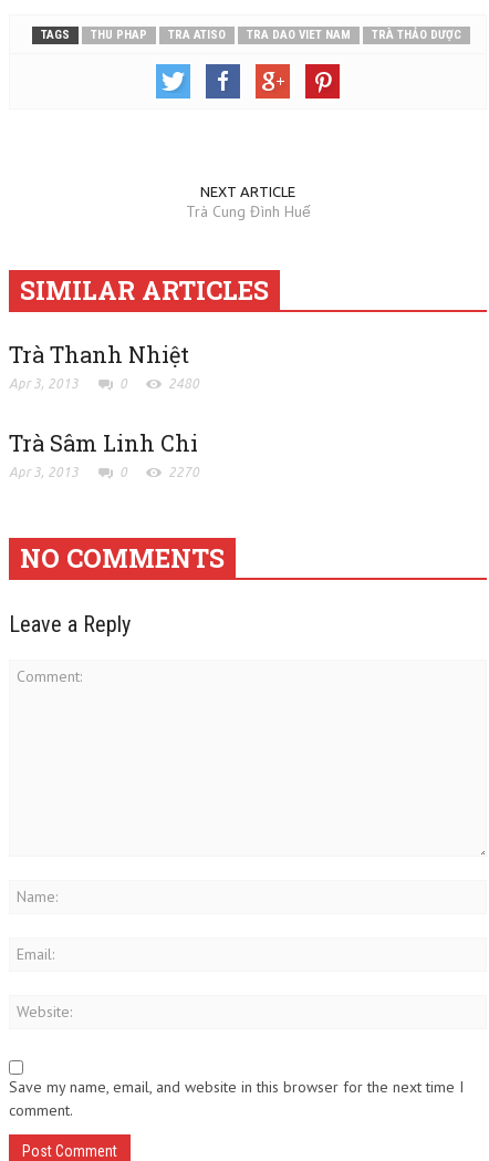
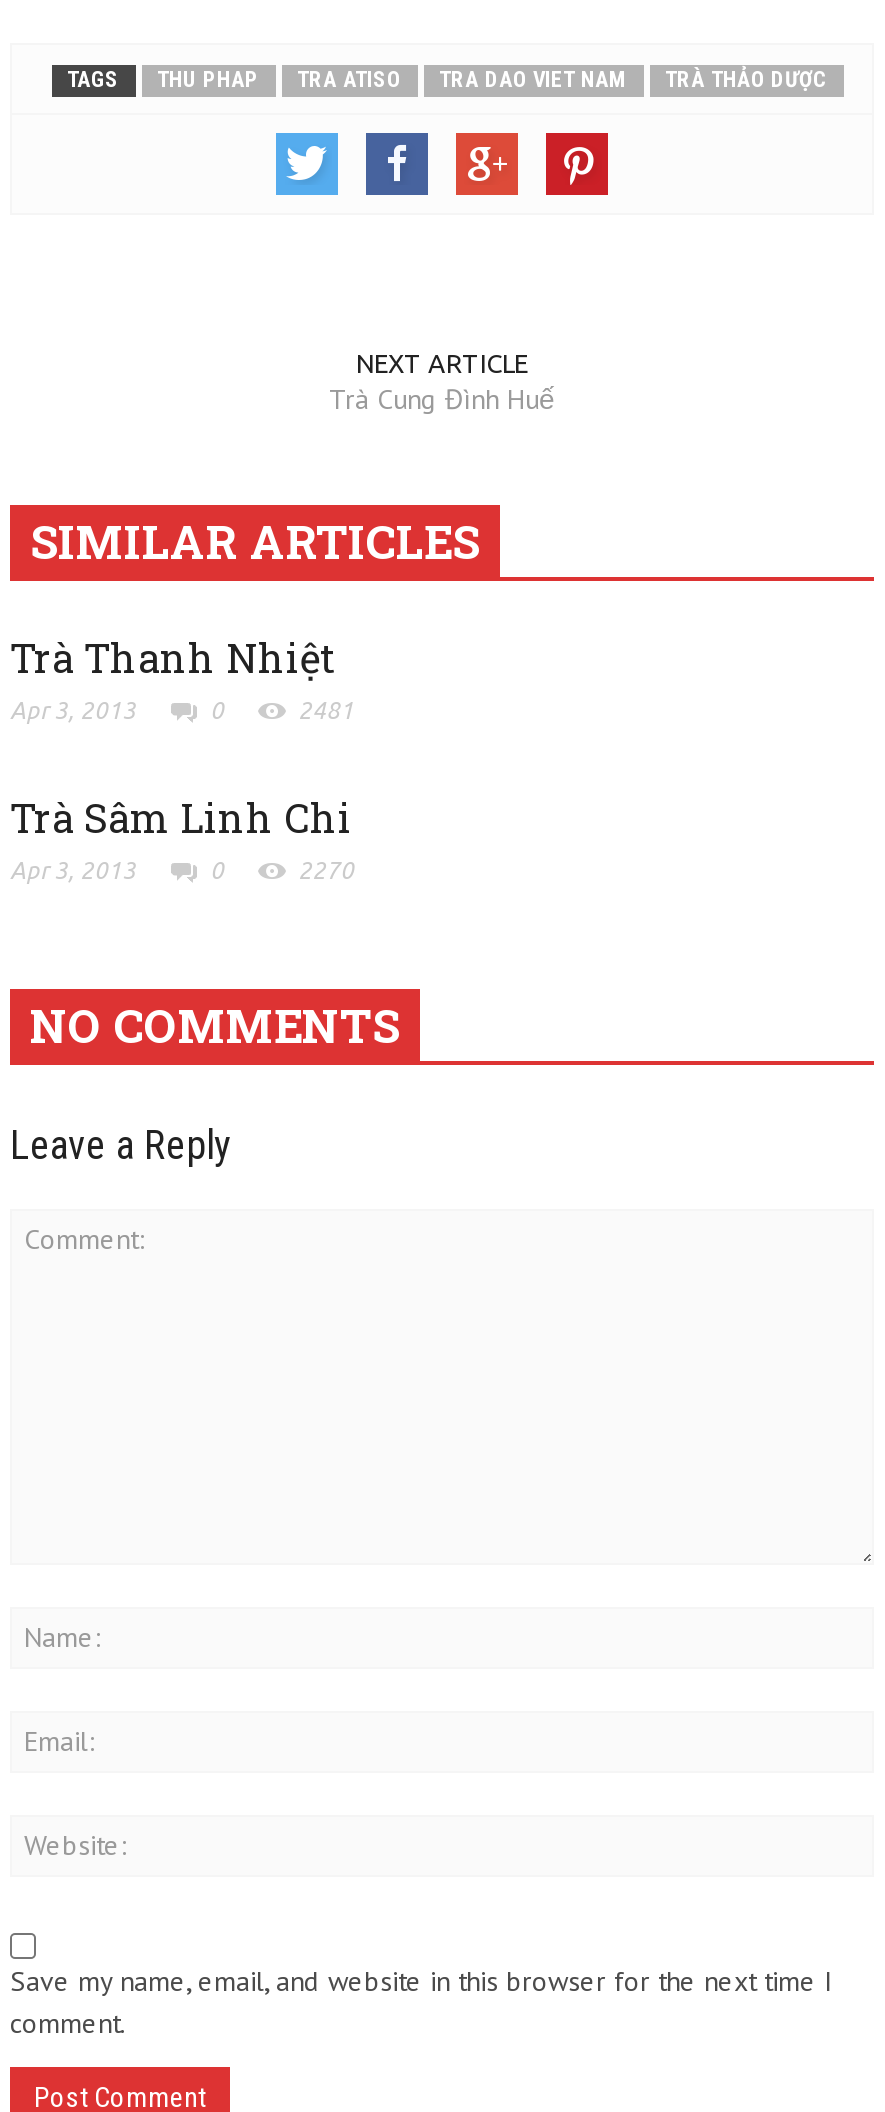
- 2480
+ 2481
